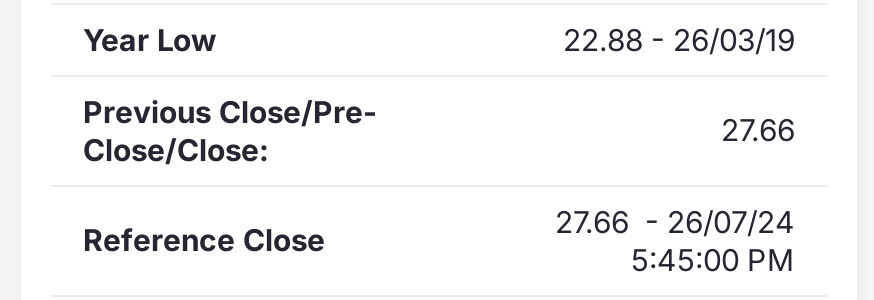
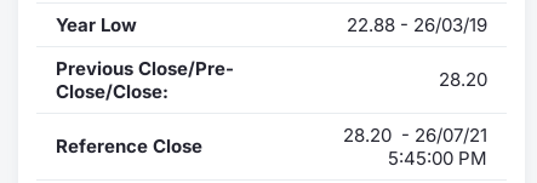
- 27.66
+ 28.20

- 27.66 - 26/07/24
+ 28.20 - 26/07/21
